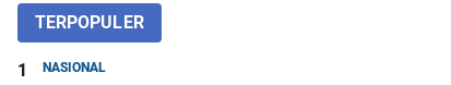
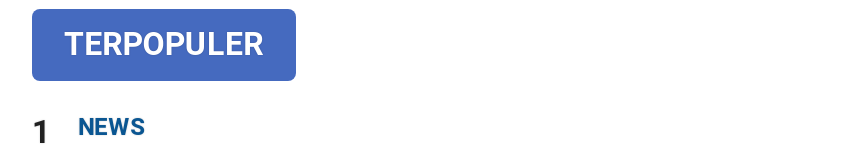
- NASIONAL
+ NEWS
